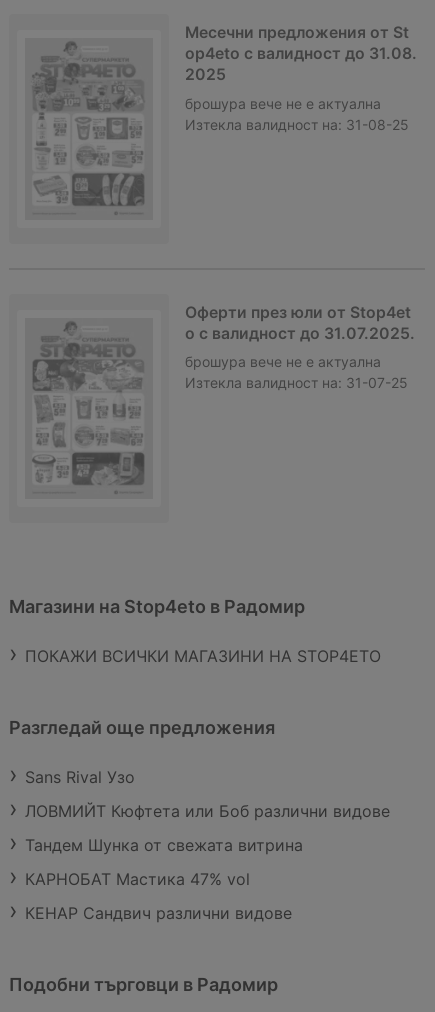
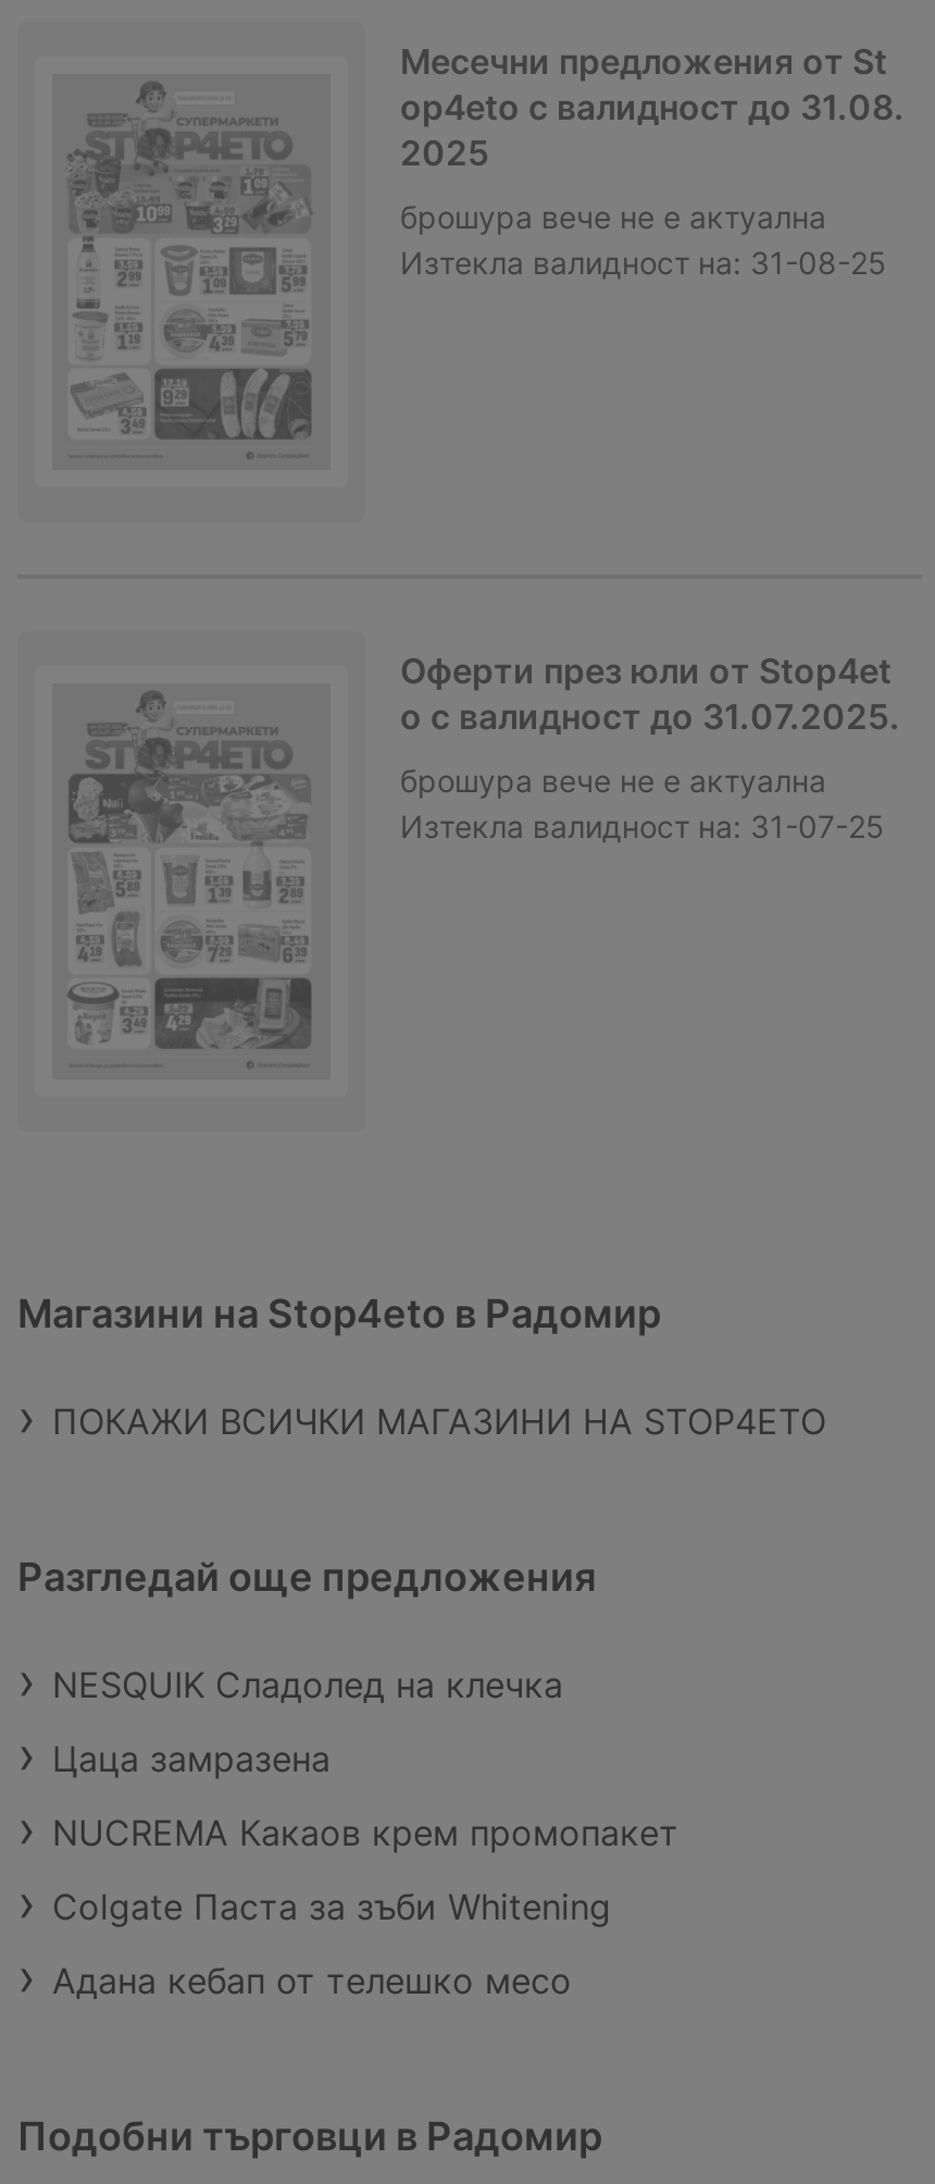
- Sans Rival Узо
+ NESQUIK Сладолед на клечка

- ЛОВМИЙТ Кюфтета или Боб различни видове
+ Цаца замразена

- Тандем Шунка от свежата витрина
+ NUCREMA Какаов крем промопакет

- КАРНОБАТ Мастика 47% vol
+ Colgate Паста за зъби Whitening

- КЕНАР Сандвич различни видове
+ Адана кебап от телешко месо
